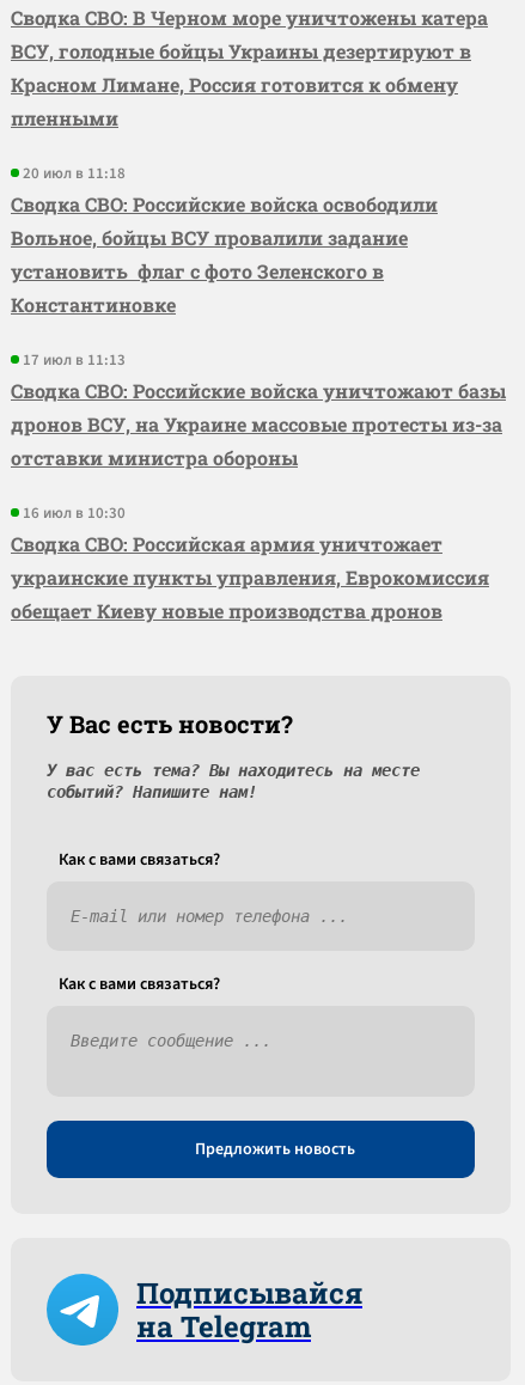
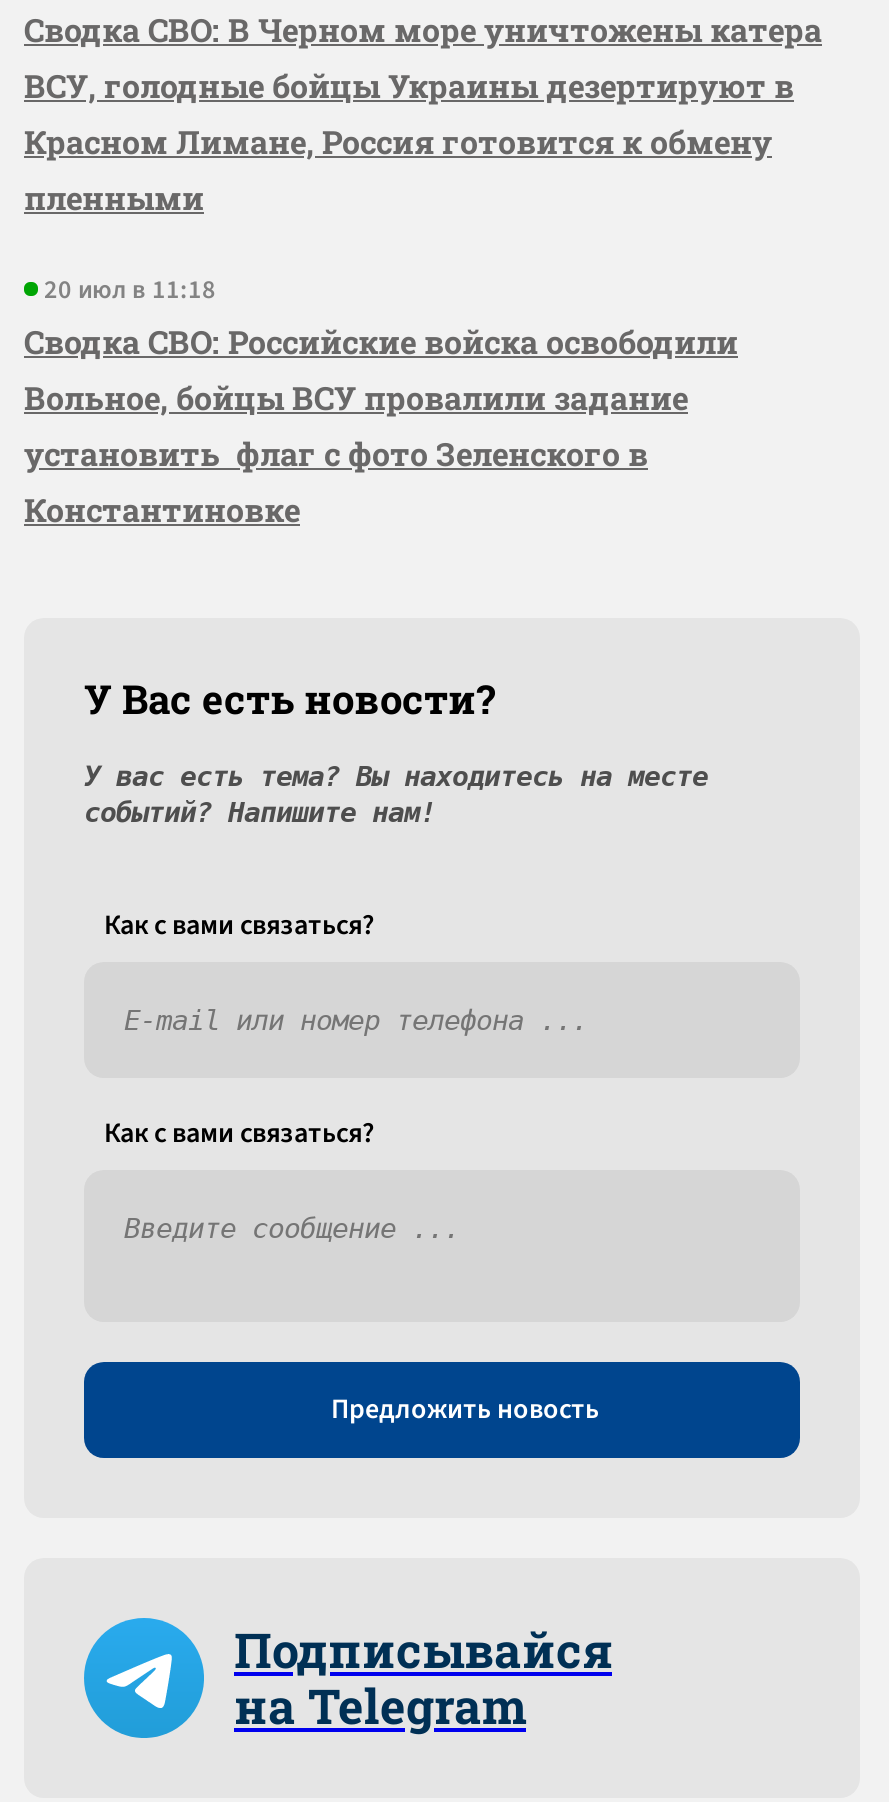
- 17 июл в 11:13
- Сводка СВО: Российские войска уничтожают базы
- дронов ВСУ, на Украине массовые протесты из-за
- отставки министра обороны
- 16 июл в 10:30
- Сводка СВО: Российская армия уничтожает
- украинские пункты управления, Еврокомиссия
- обещает Киеву новые производства дронов
